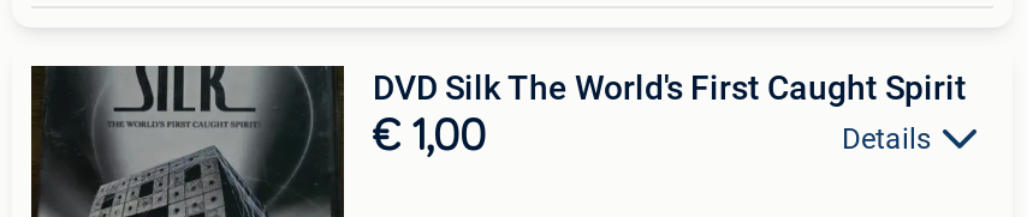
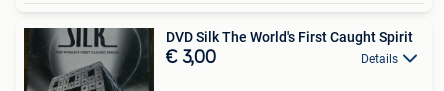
- € 1,00
+ € 3,00
